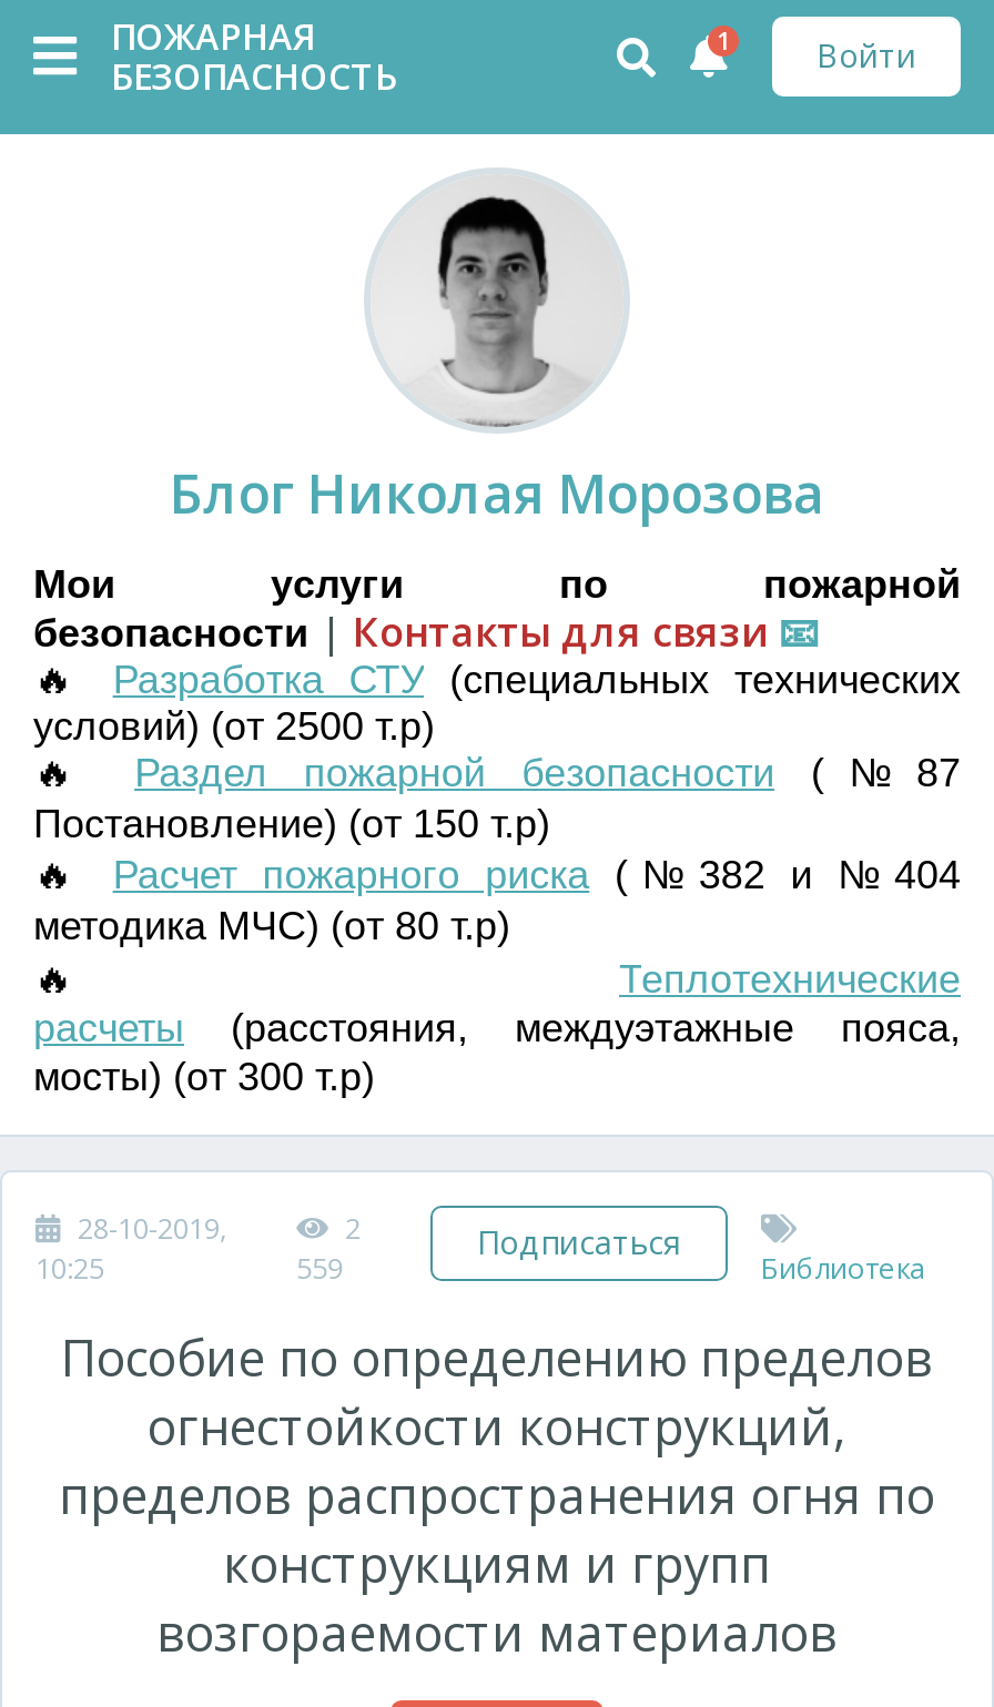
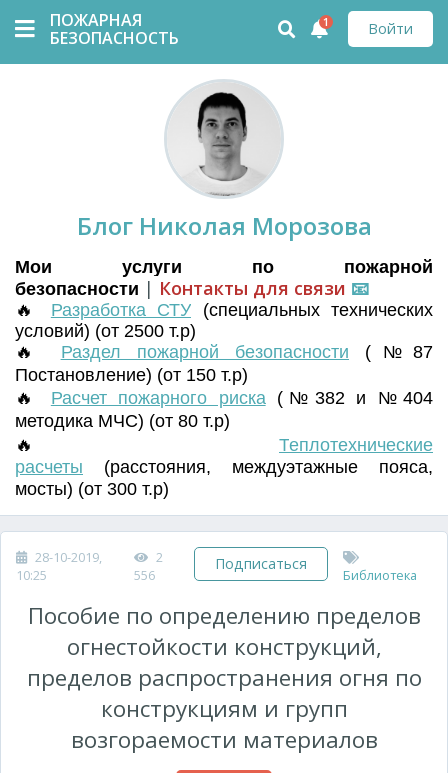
- 559
+ 556
